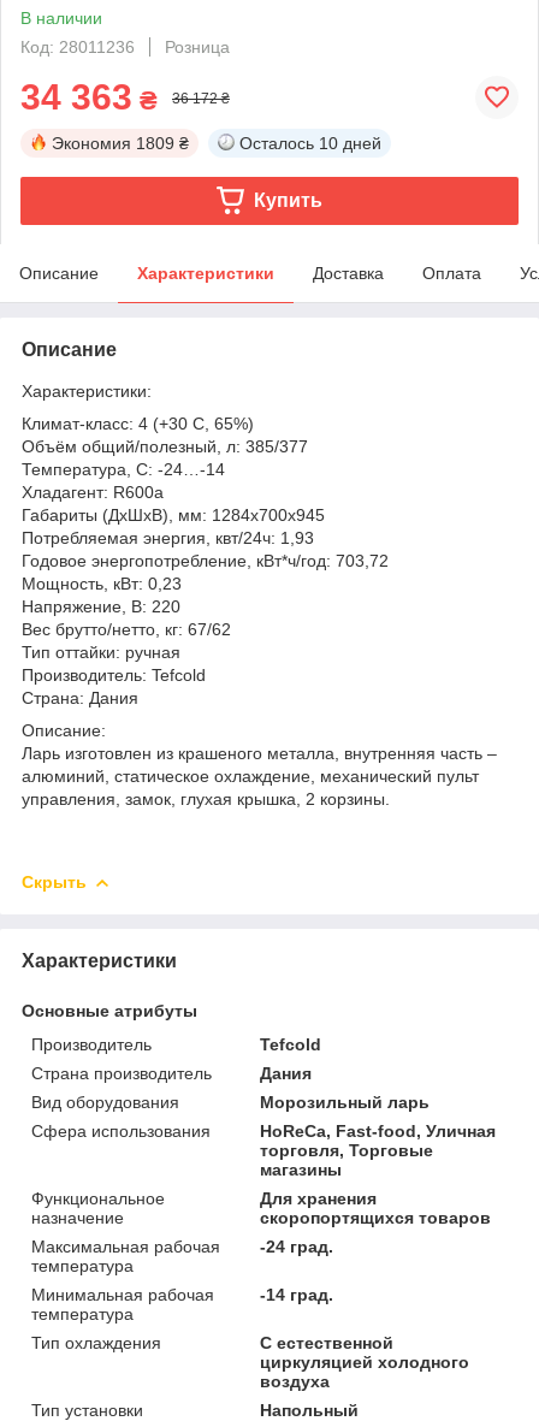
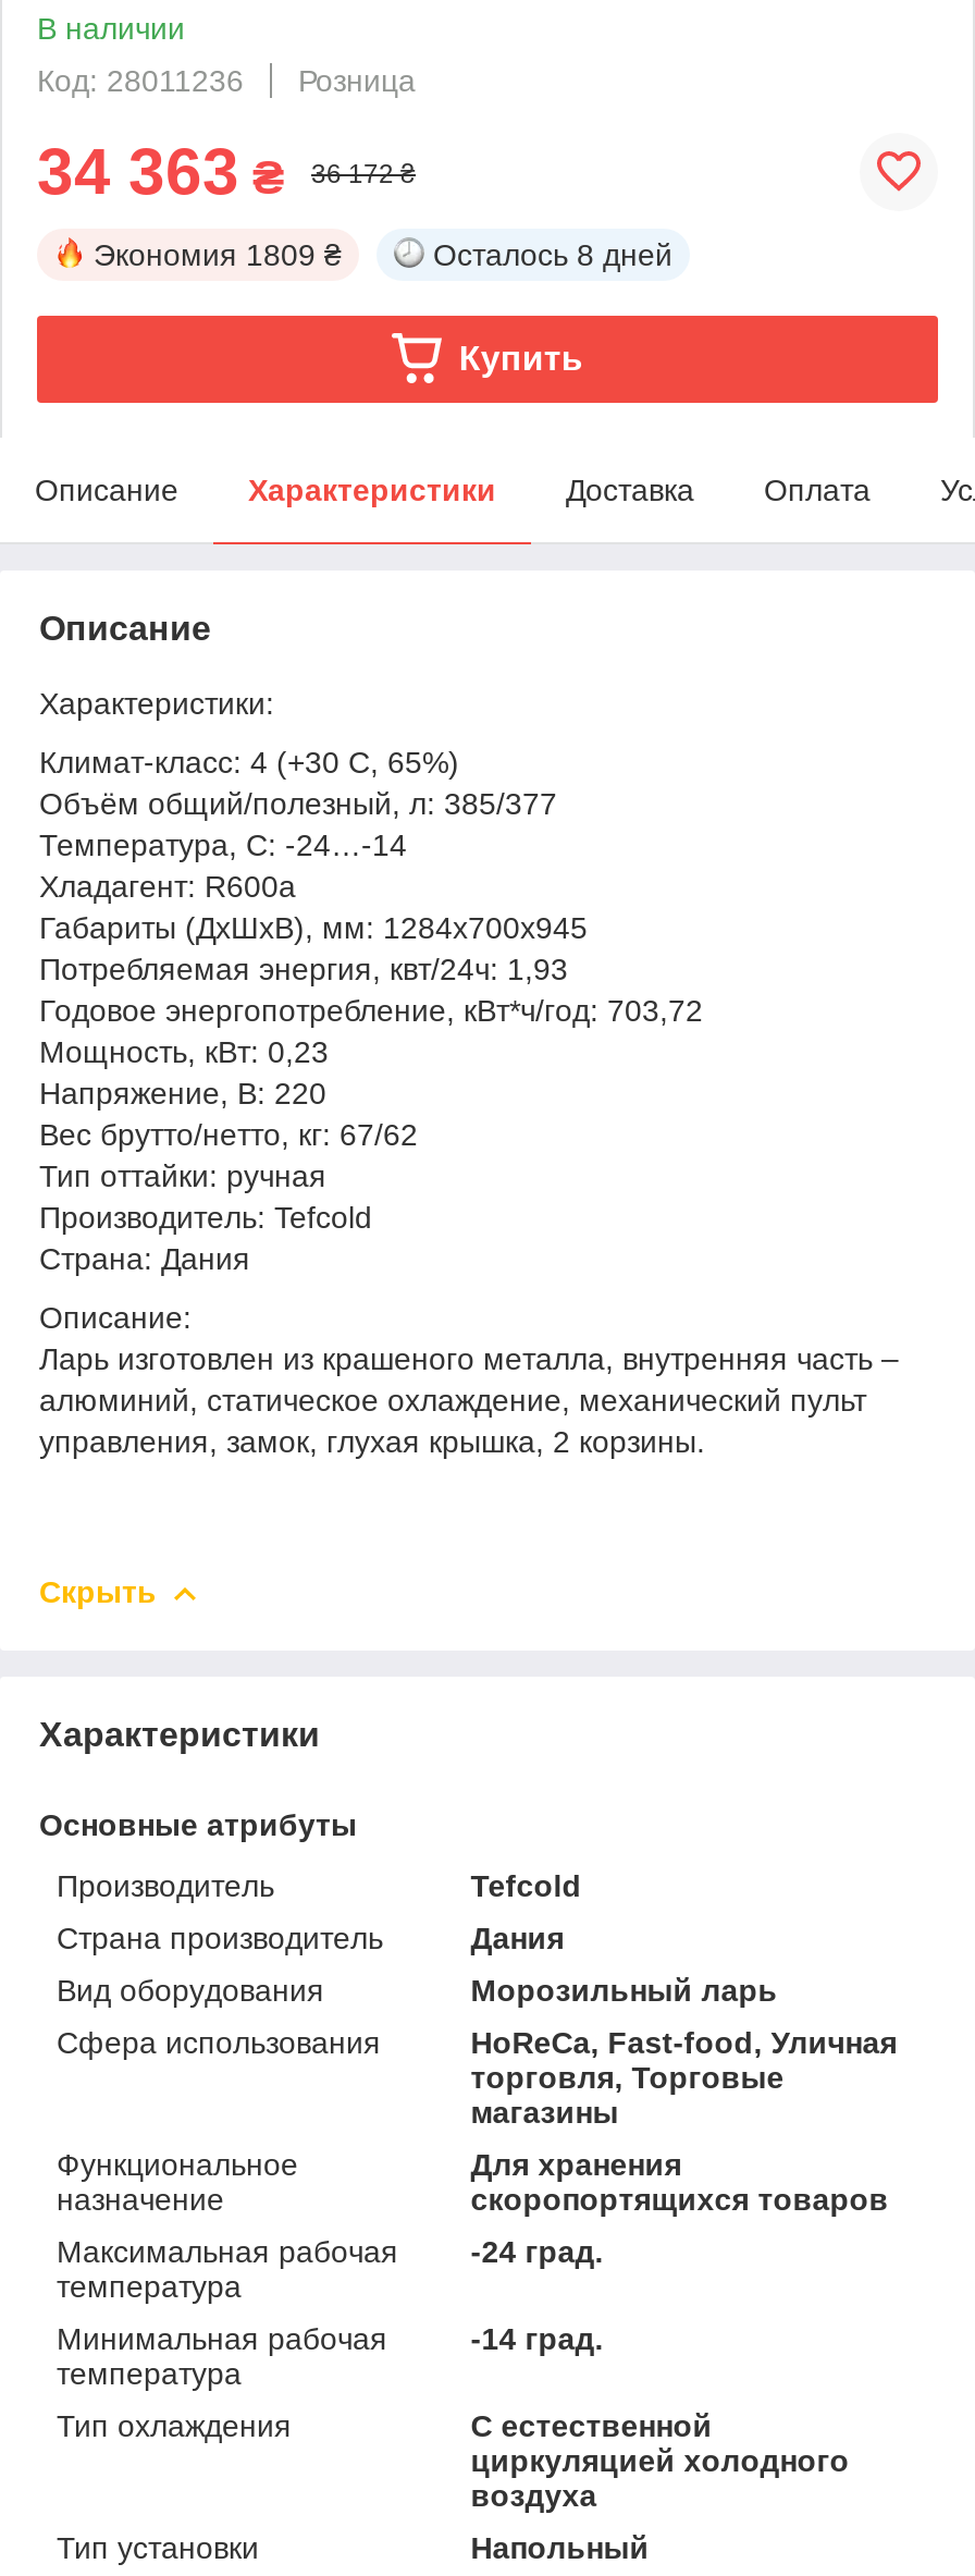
- Осталось 10 дней
+ Осталось 8 дней
